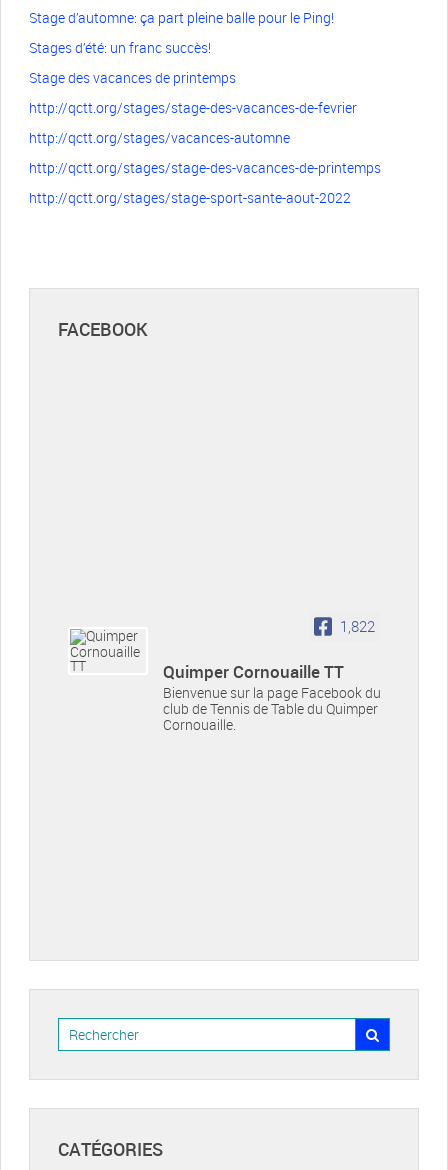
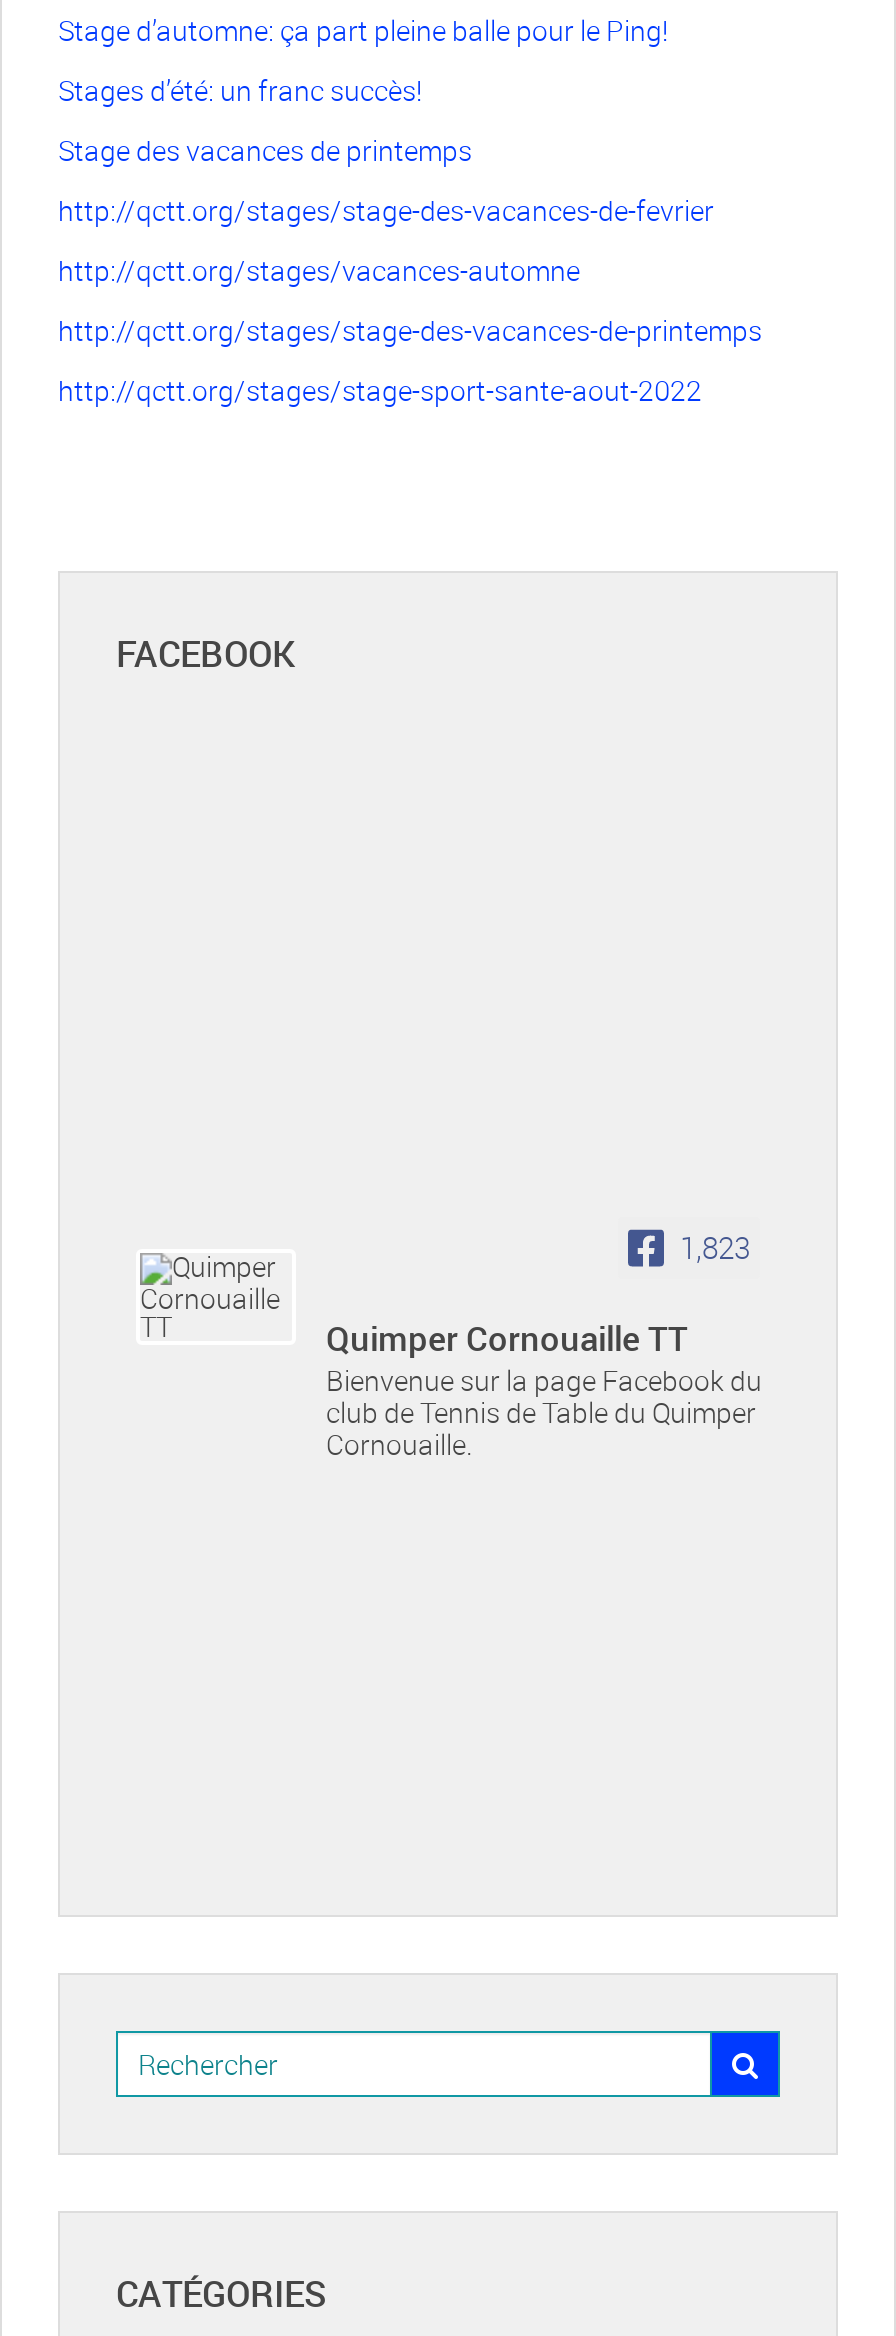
- 1,822
+ 1,823
